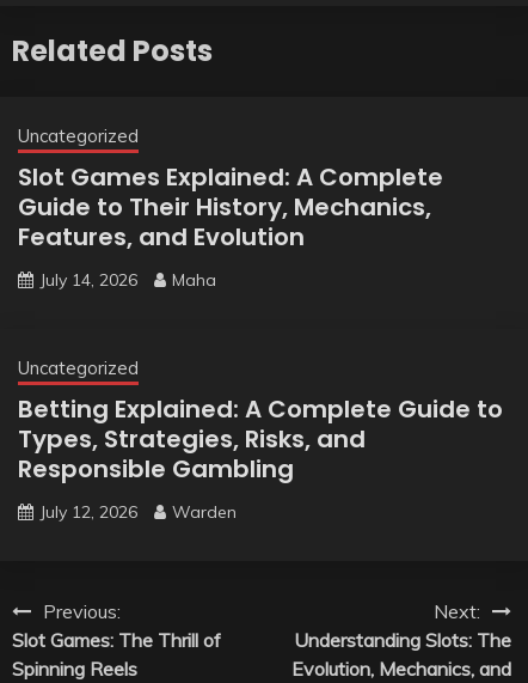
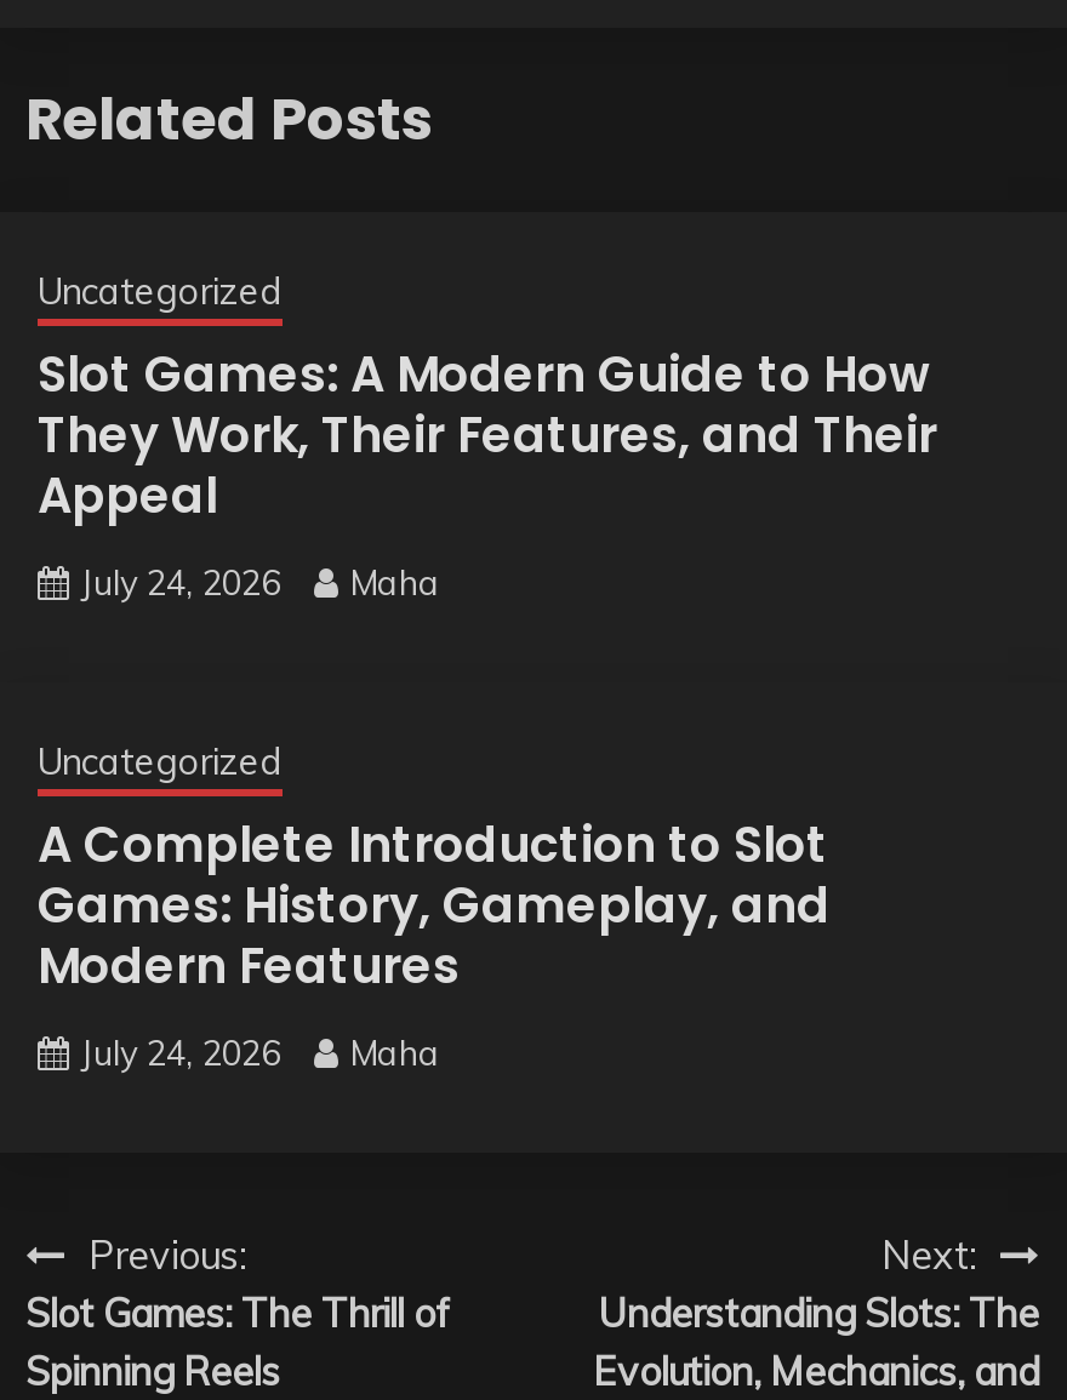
- Slot Games Explained: A Complete
- Guide to Their History, Mechanics,
- Features, and Evolution
+ Slot Games: A Modern Guide to How
+ They Work, Their Features, and Their
+ Appeal

- July 14, 2026 Maha
+ July 24, 2026 Maha

- Betting Explained: A Complete Guide to
- Types, Strategies, Risks, and
- Responsible Gambling
+ A Complete Introduction to Slot
+ Games: History, Gameplay, and
+ Modern Features

- July 12, 2026
- Warden
+ July 24, 2026
+ Maha
